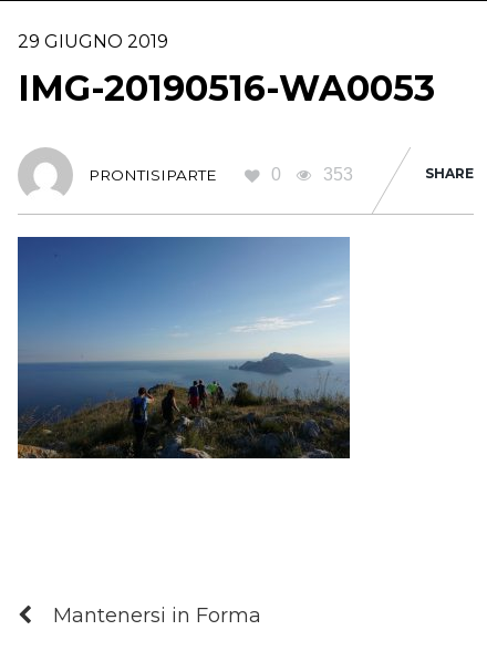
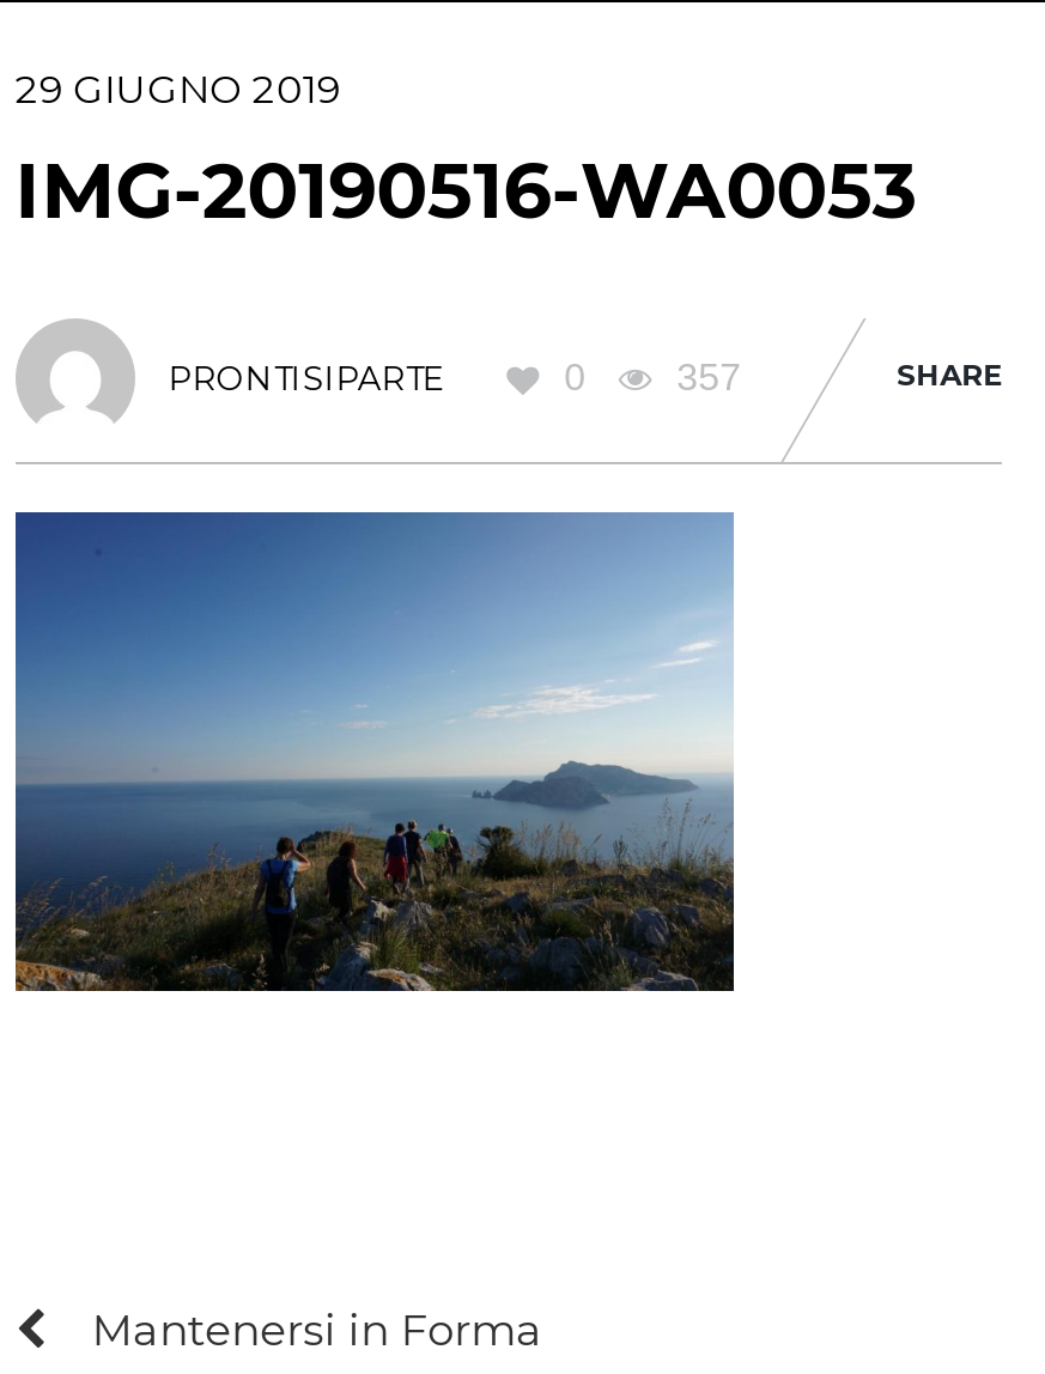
- 353
+ 357
